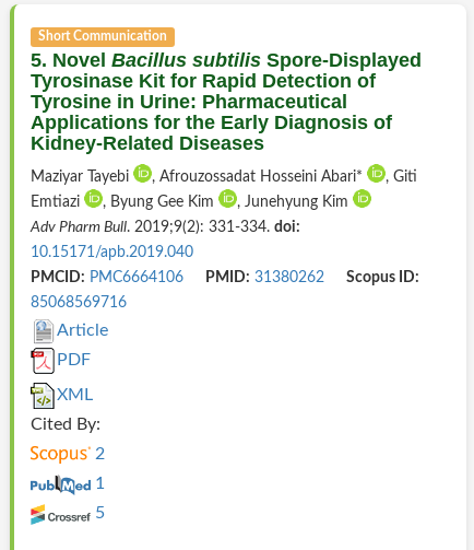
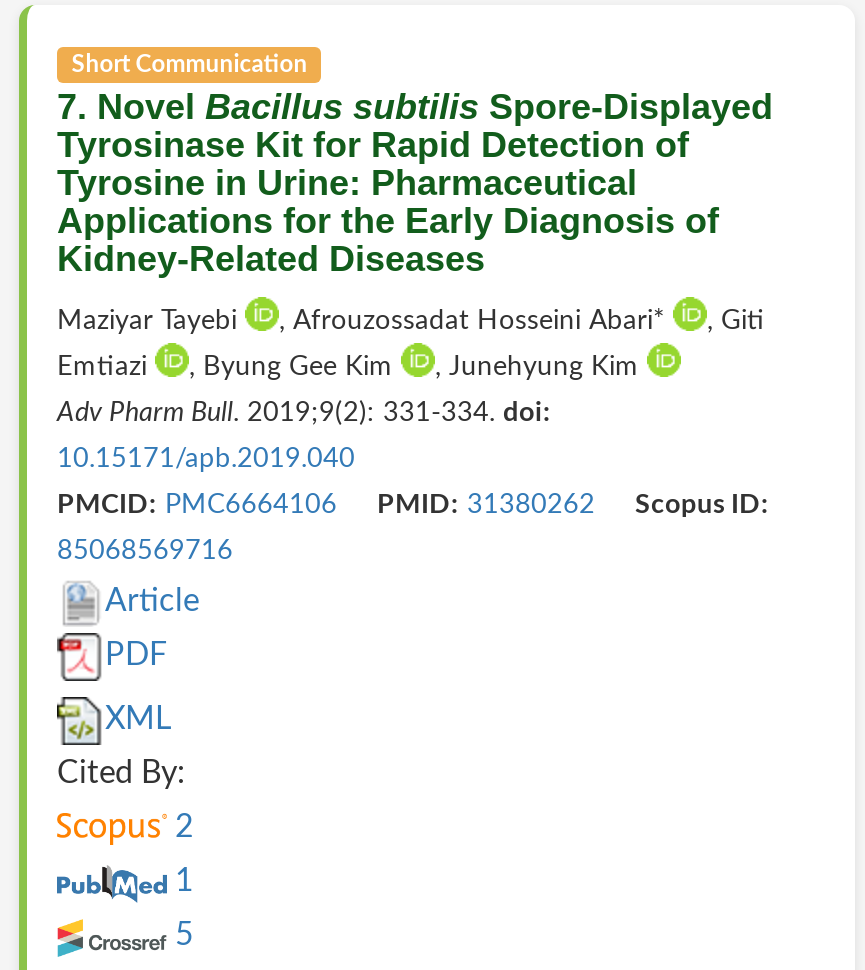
- 5. Novel Bacillus subtilis Spore-Displayed
+ 7. Novel Bacillus subtilis Spore-Displayed
